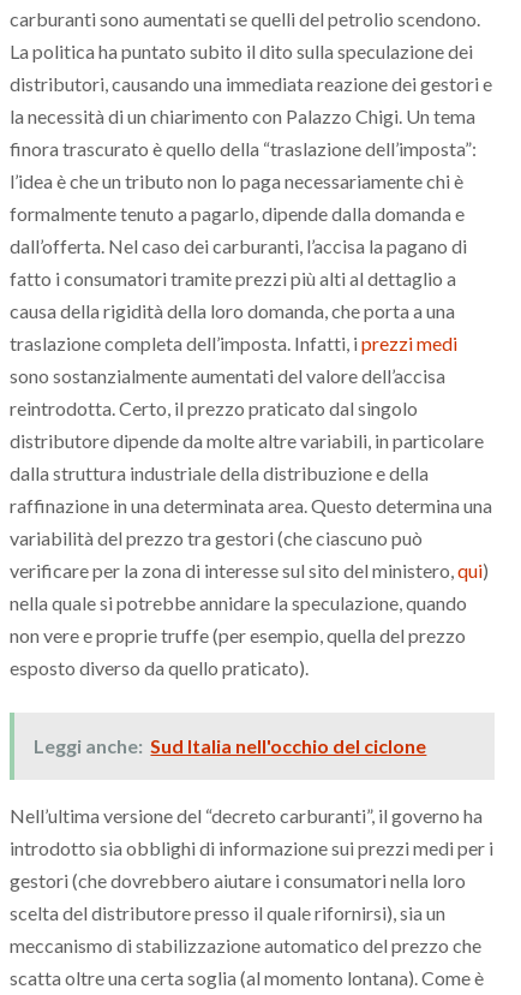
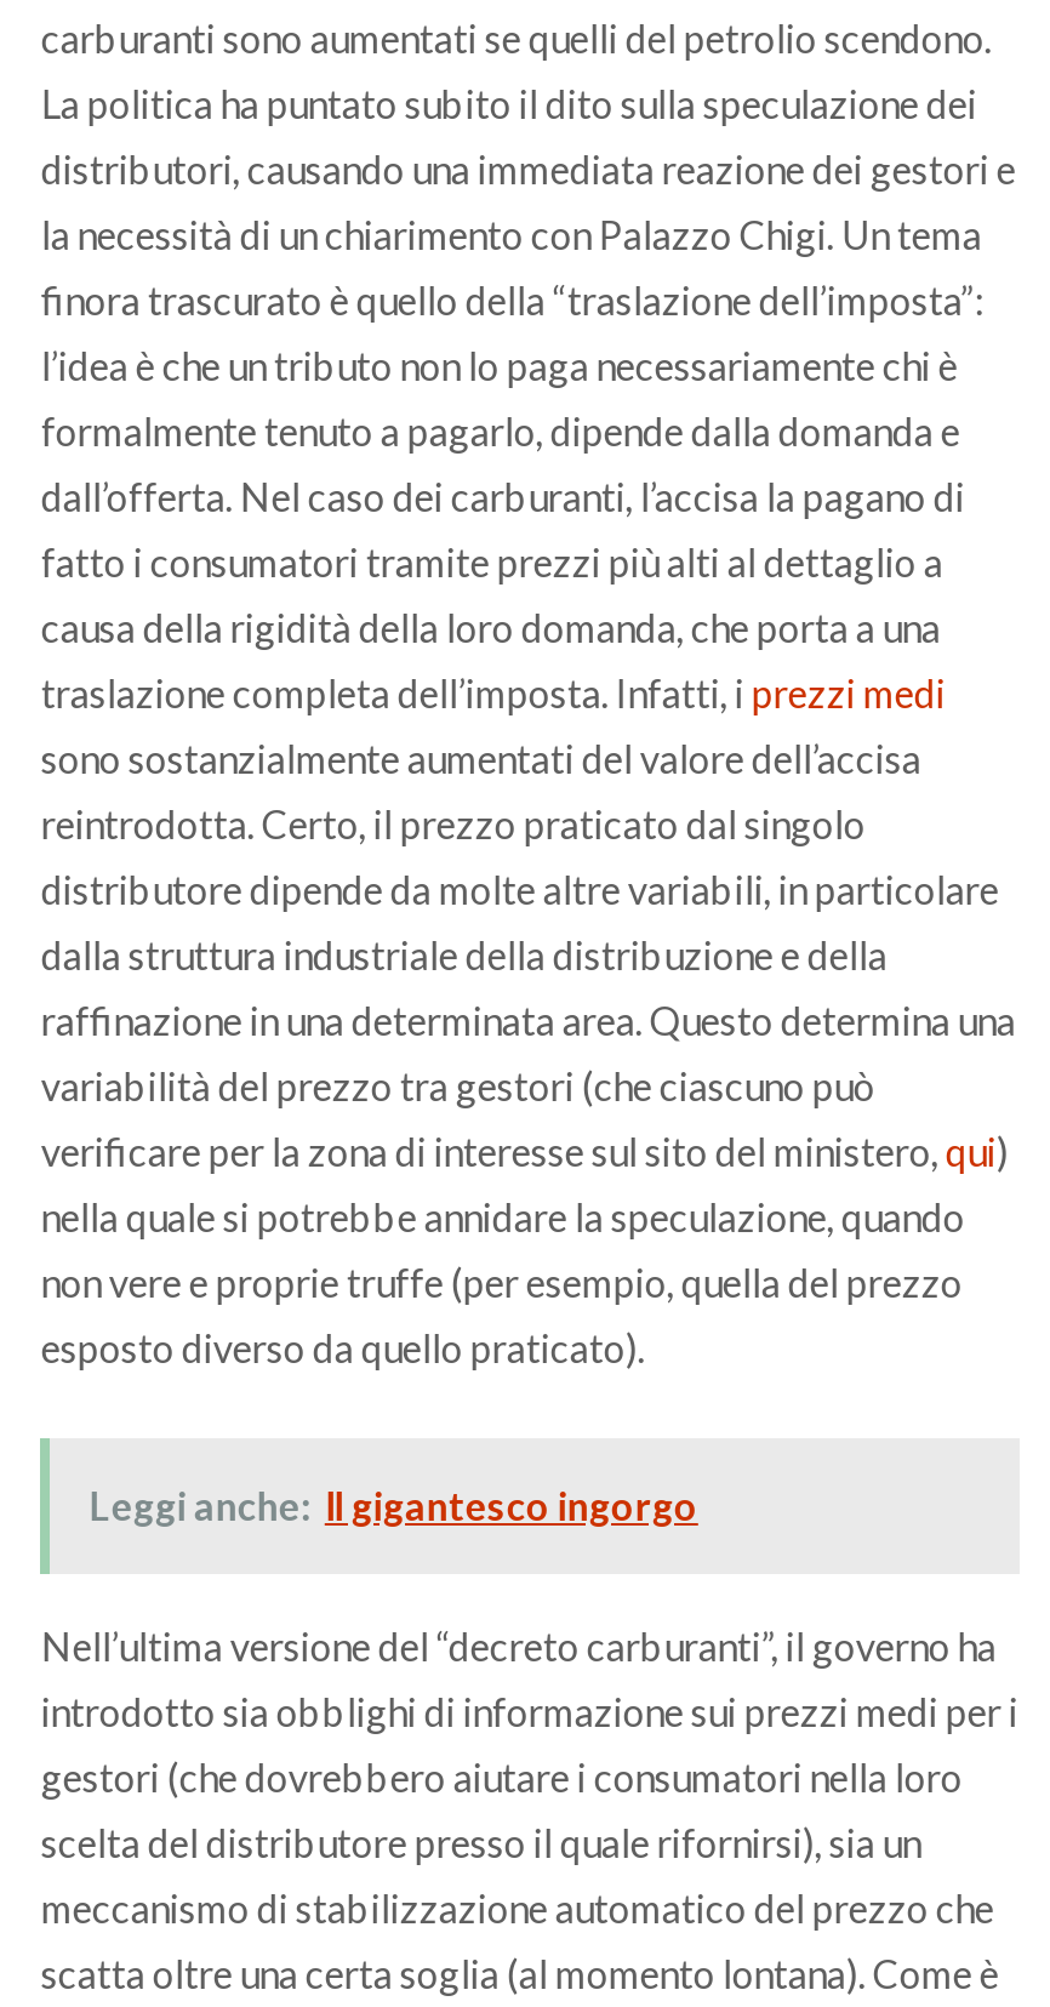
- Leggi anche: Sud Italia nell'occhio del ciclone
+ Leggi anche: Il gigantesco ingorgo
